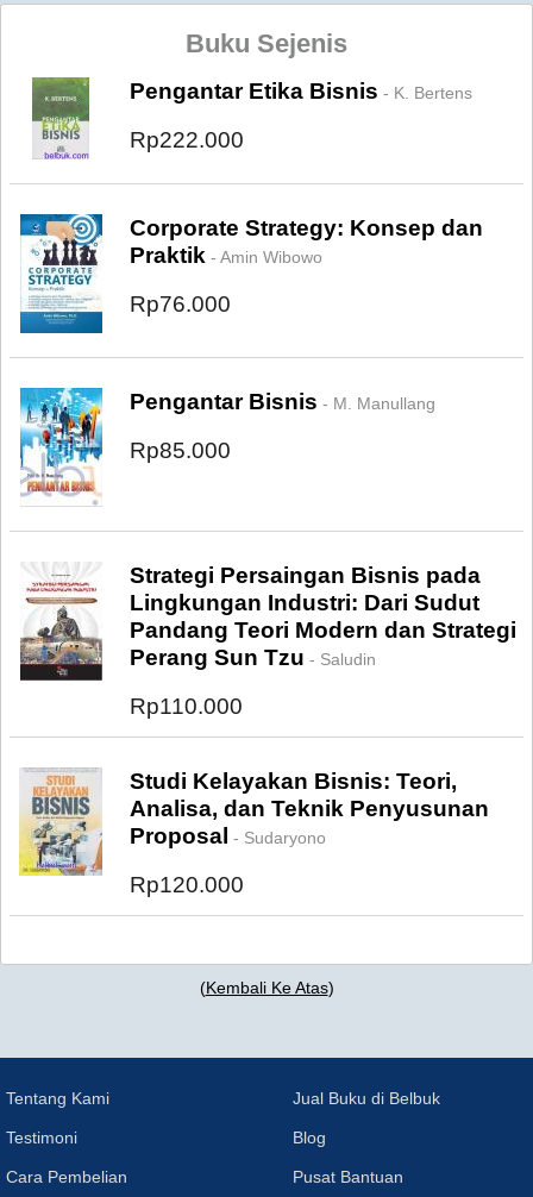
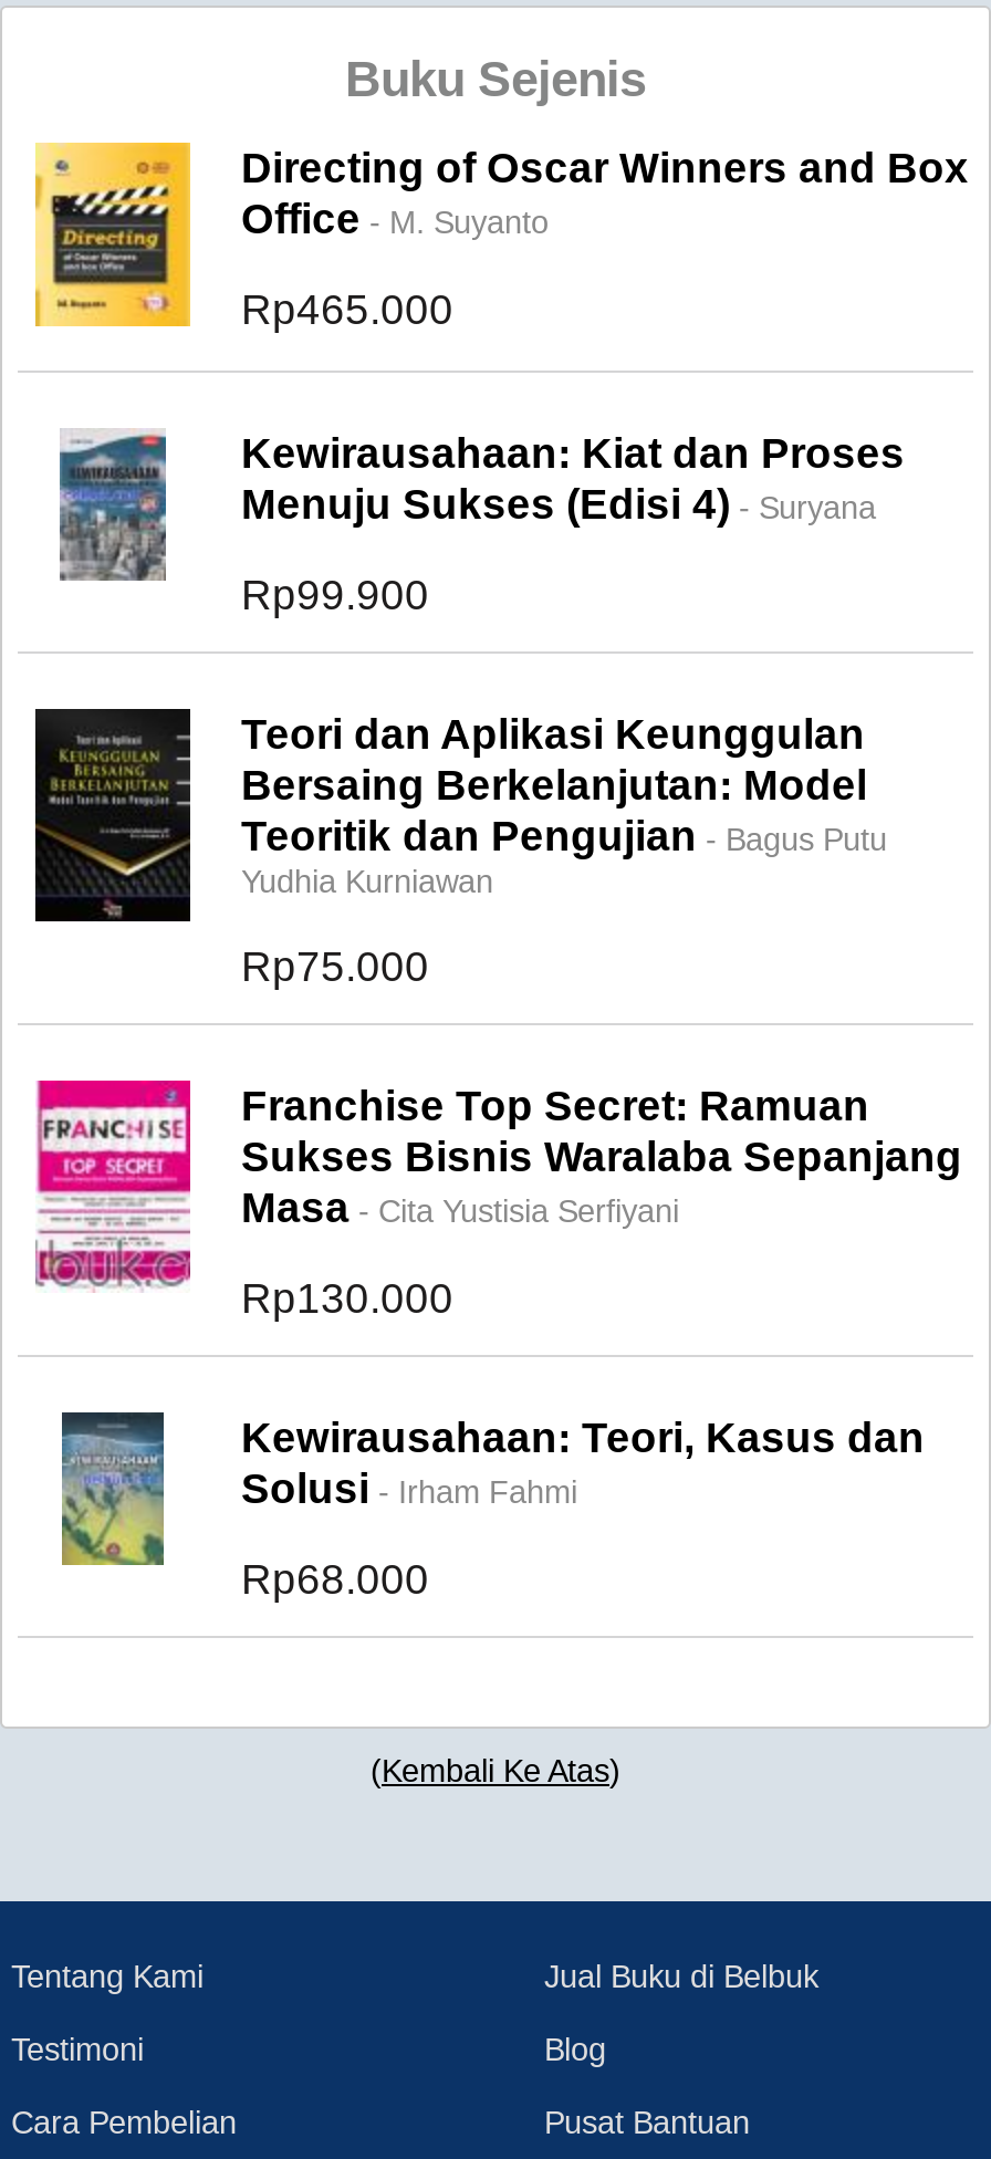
- [image]
- Pengantar Etika Bisnis - K. Bertens
+ [image]
+ Directing of Oscar Winners and Box
+ Office - M. Suyanto

- Rp222.000
+ Rp465.000

- [image]
- Corporate Strategy: Konsep dan
- Praktik - Amin Wibowo
+ [image]
+ Kewirausahaan: Kiat dan Proses
+ Menuju Sukses (Edisi 4) - Suryana

- Rp76.000
+ Rp99.900

- [image]
- Pengantar Bisnis - M. Manullang
+ [image]
+ Teori dan Aplikasi Keunggulan
+ Bersaing Berkelanjutan: Model
+ Teoritik dan Pengujian - Bagus Putu
+ Yudhia Kurniawan

- Rp85.000
+ Rp75.000

- [image]
- Strategi Persaingan Bisnis pada
- Lingkungan Industri: Dari Sudut
- Pandang Teori Modern dan Strategi
- Perang Sun Tzu - Saludin
+ [image]
+ Franchise Top Secret: Ramuan
+ Sukses Bisnis Waralaba Sepanjang
+ Masa - Cita Yustisia Serfiyani

- Rp110.000
+ Rp130.000

- [image]
- Studi Kelayakan Bisnis: Teori,
- Analisa, dan Teknik Penyusunan
- Proposal - Sudaryono
+ [image]
+ Kewirausahaan: Teori, Kasus dan
+ Solusi - Irham Fahmi

- Rp120.000
+ Rp68.000
